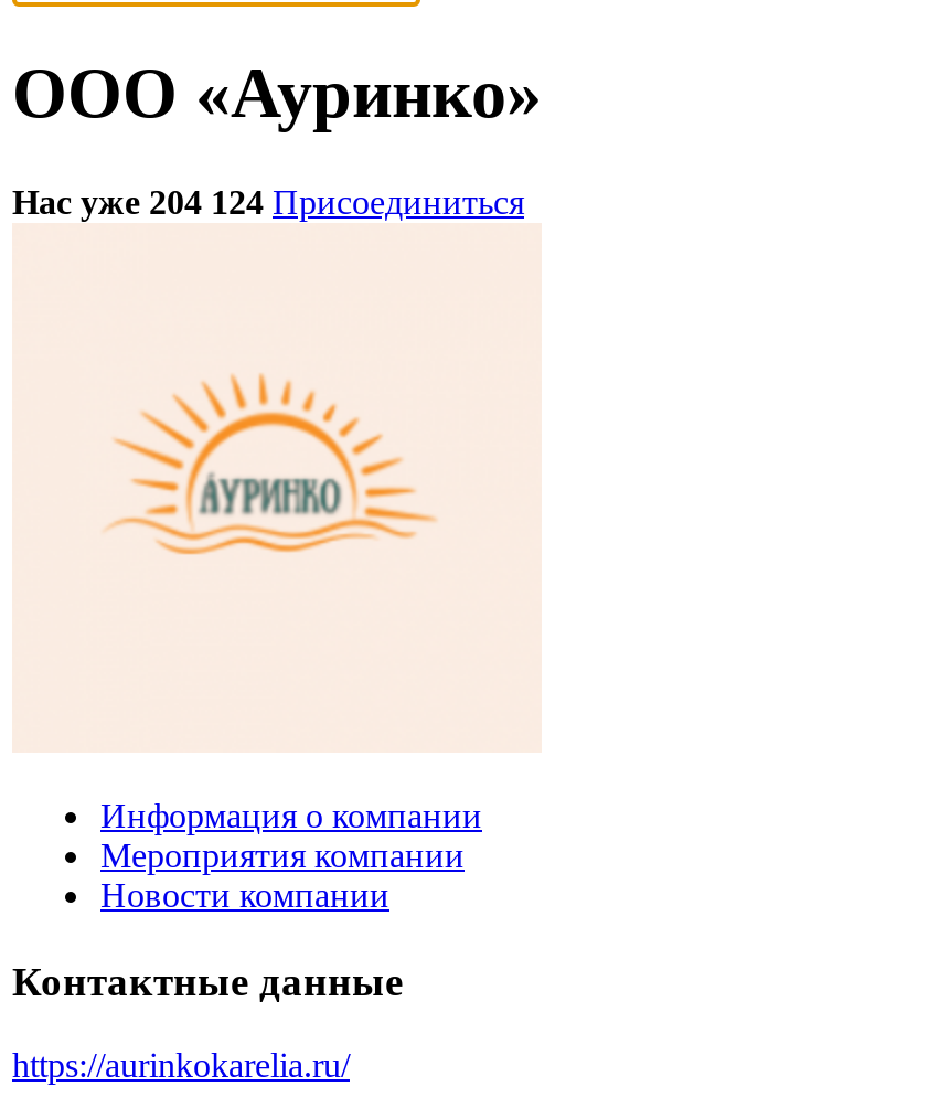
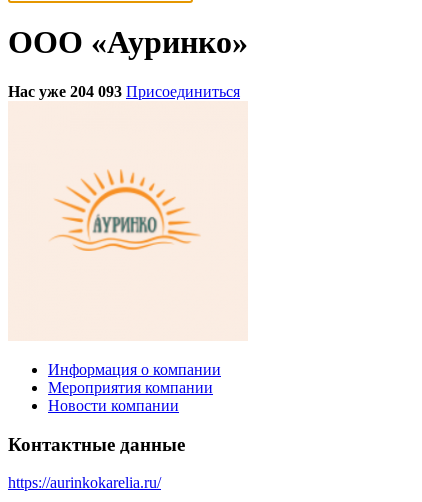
- Нас уже 204 124 Присоединиться
+ Нас уже 204 093 Присоединиться
